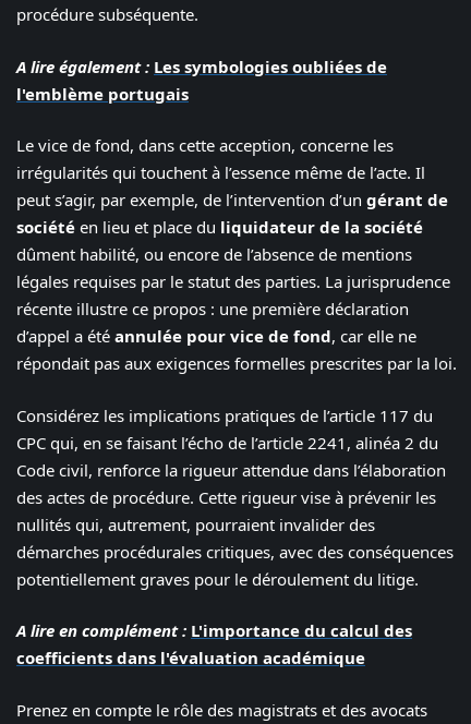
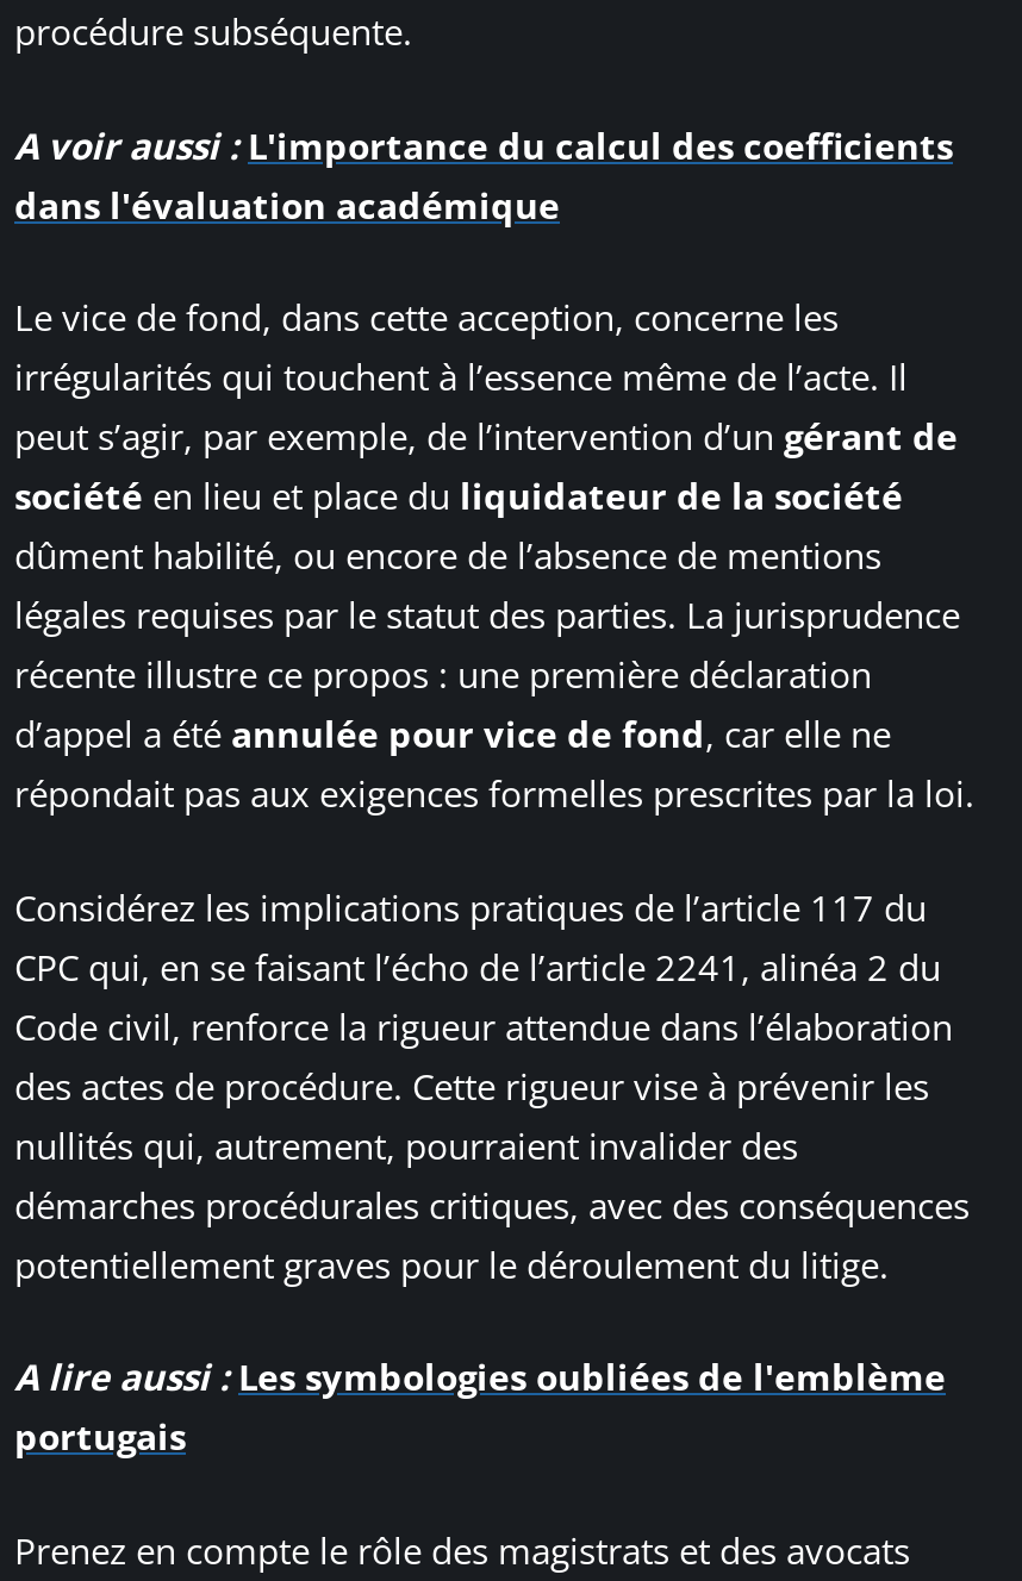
- A lire également : Les symbologies oubliées de
- l'emblème portugais
+ A voir aussi : L'importance du calcul des coefficients
+ dans l'évaluation académique

- A lire en complément : L'importance du calcul des
- coefficients dans l'évaluation académique
+ A lire aussi : Les symbologies oubliées de l'emblème
+ portugais
